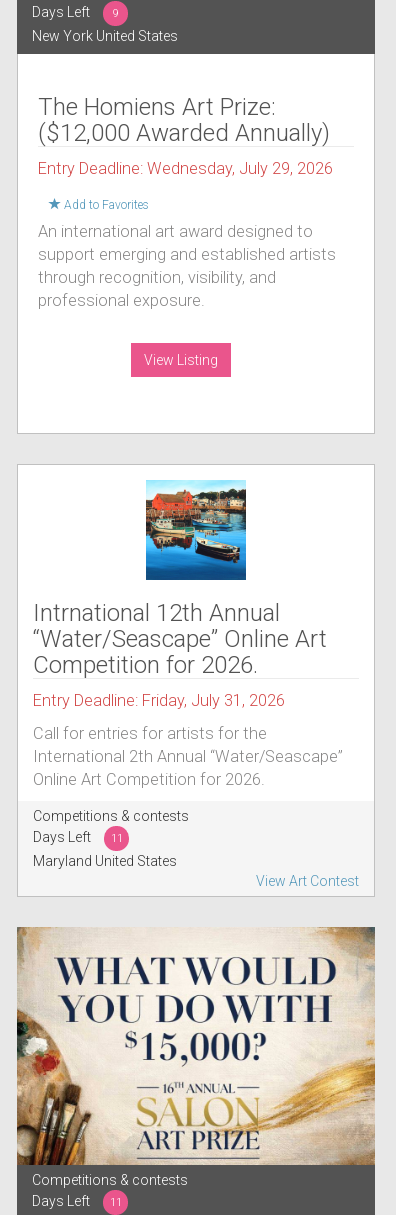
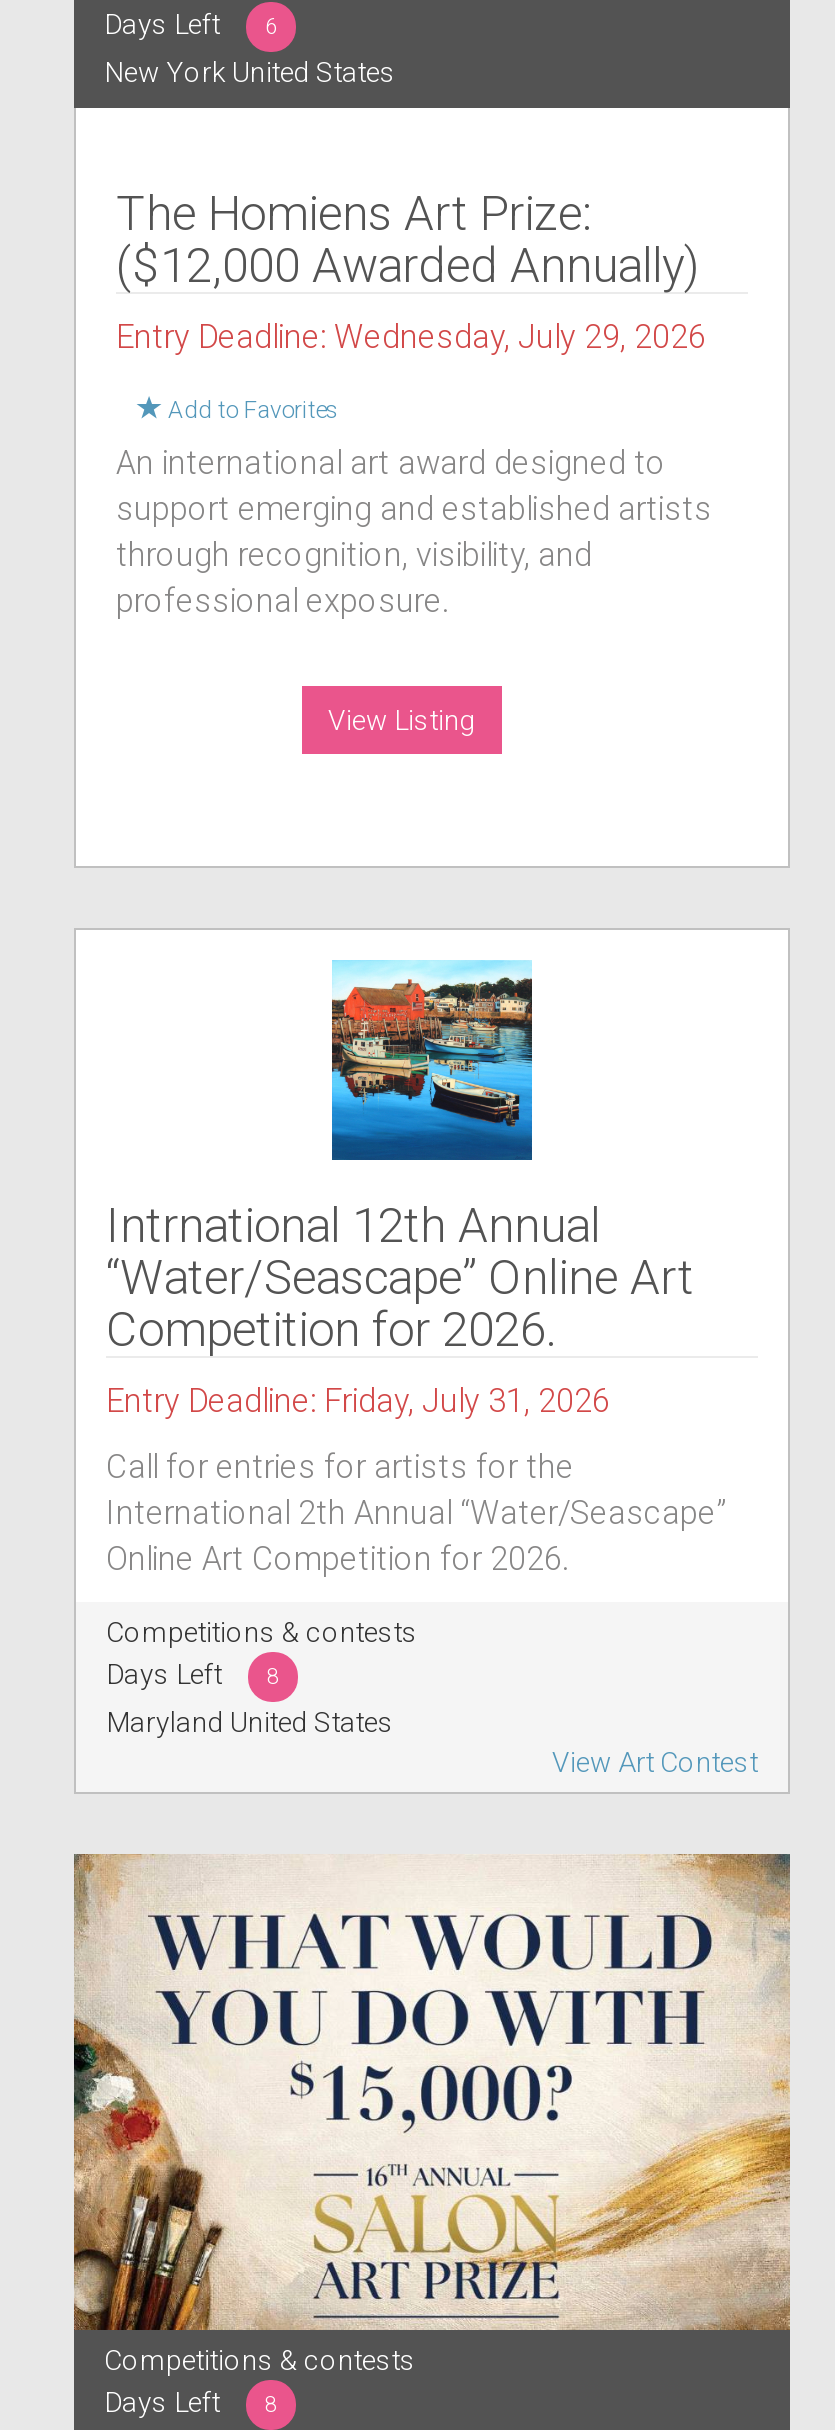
- Days Left 9
+ Days Left 6

- Days Left 11
+ Days Left 8

- Days Left 11
+ Days Left 8
